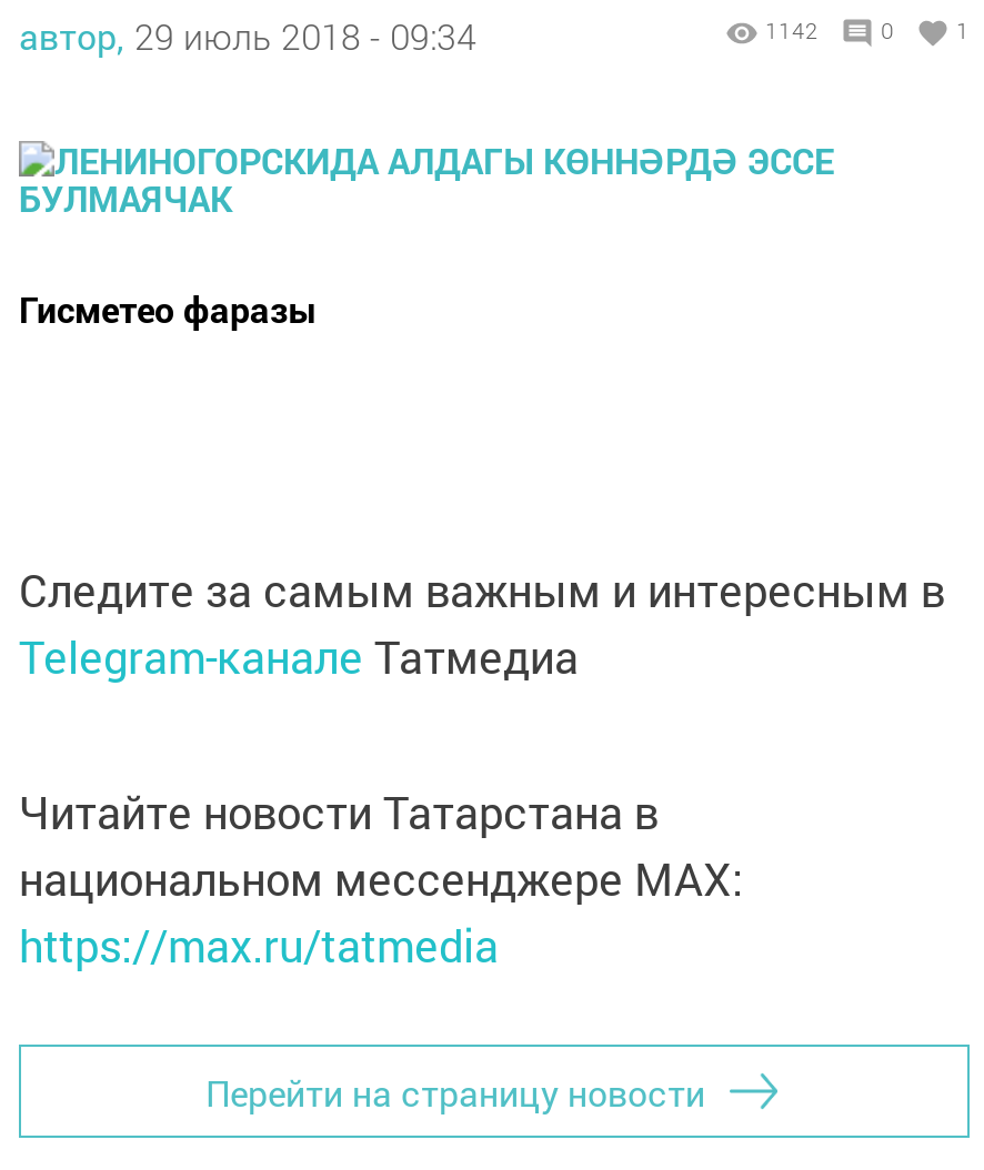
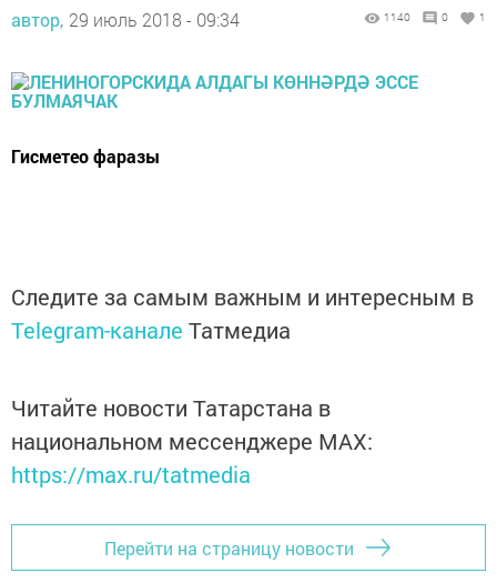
- 1142
+ 1140
